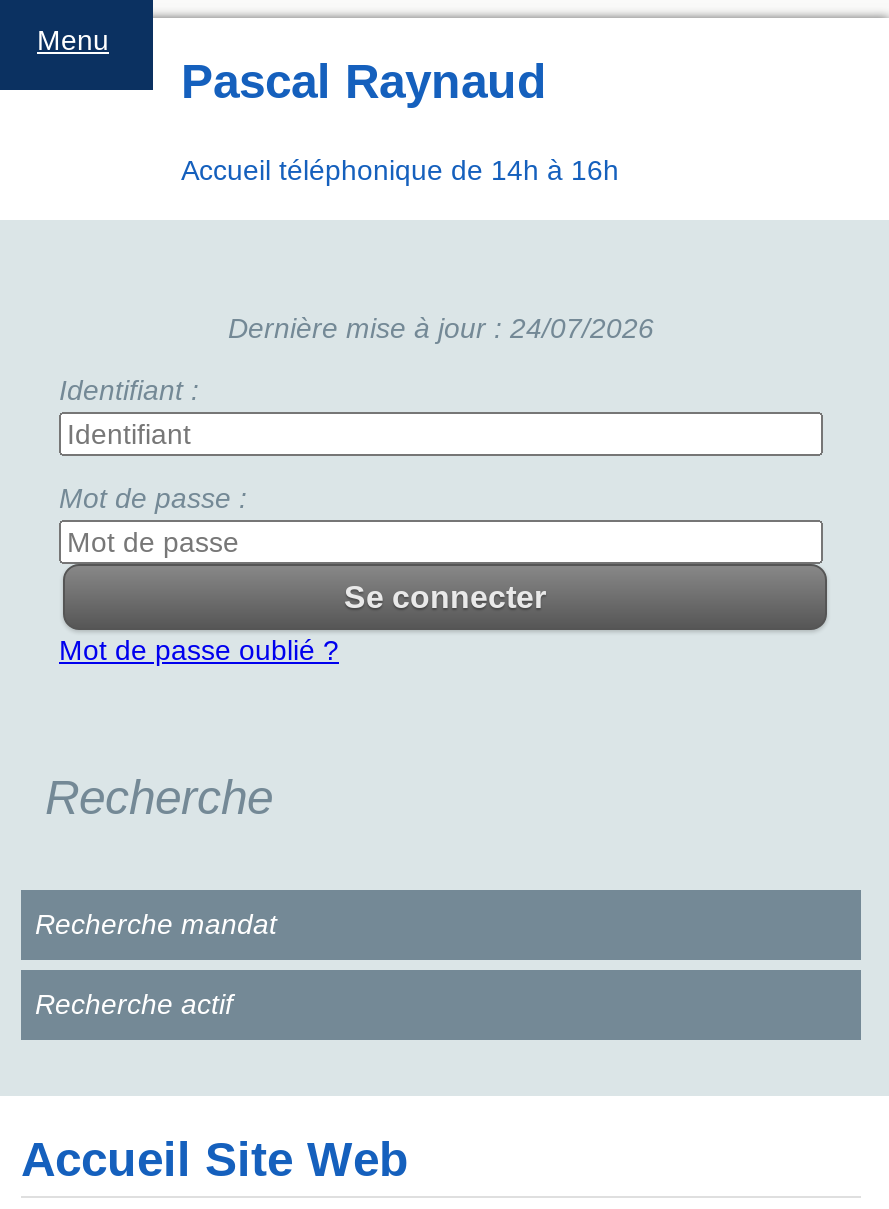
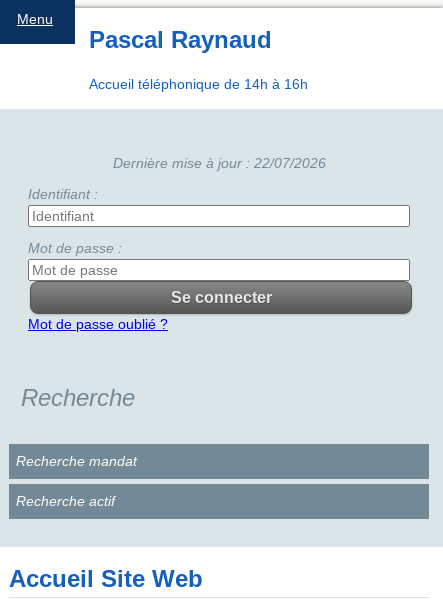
- Dernière mise à jour : 24/07/2026
+ Dernière mise à jour : 22/07/2026
